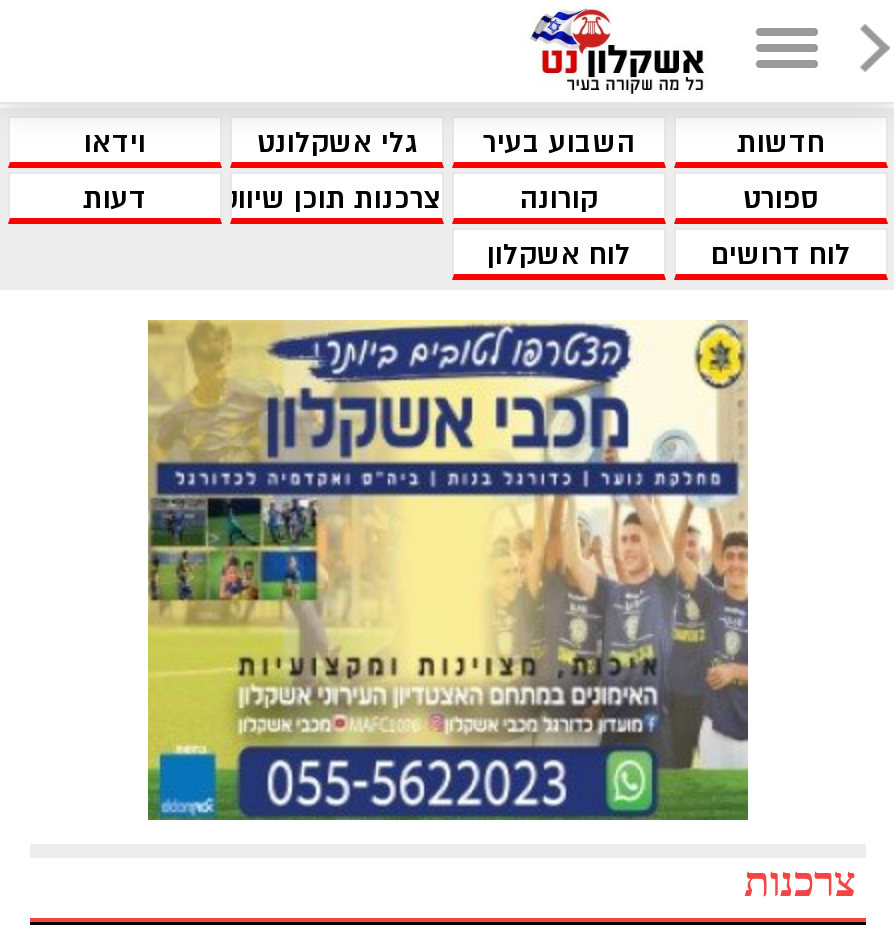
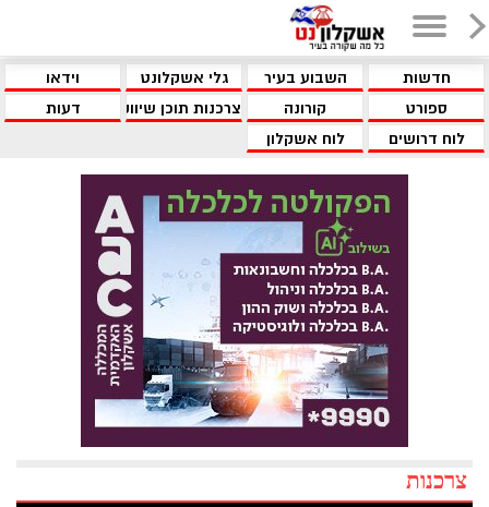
- [image]
+ [image]
